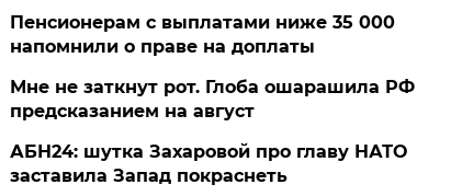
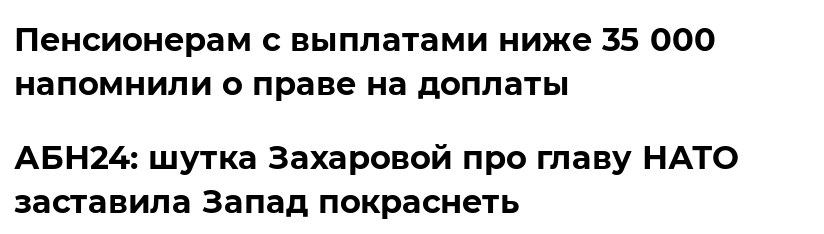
- Мне не заткнут рот. Глоба ошарашила РФ
- предсказанием на август
